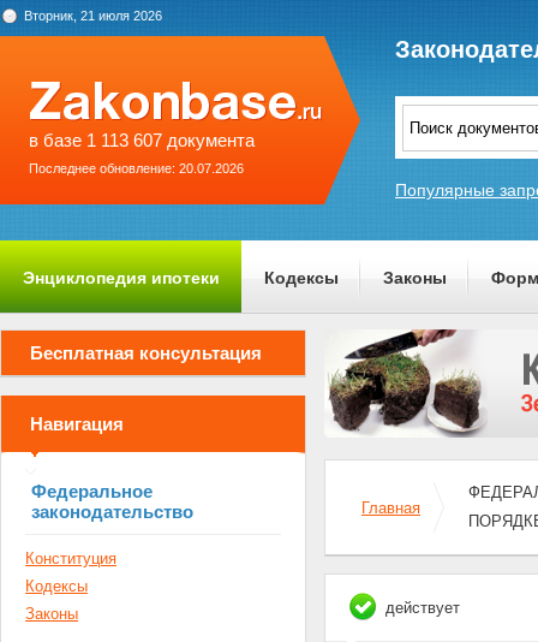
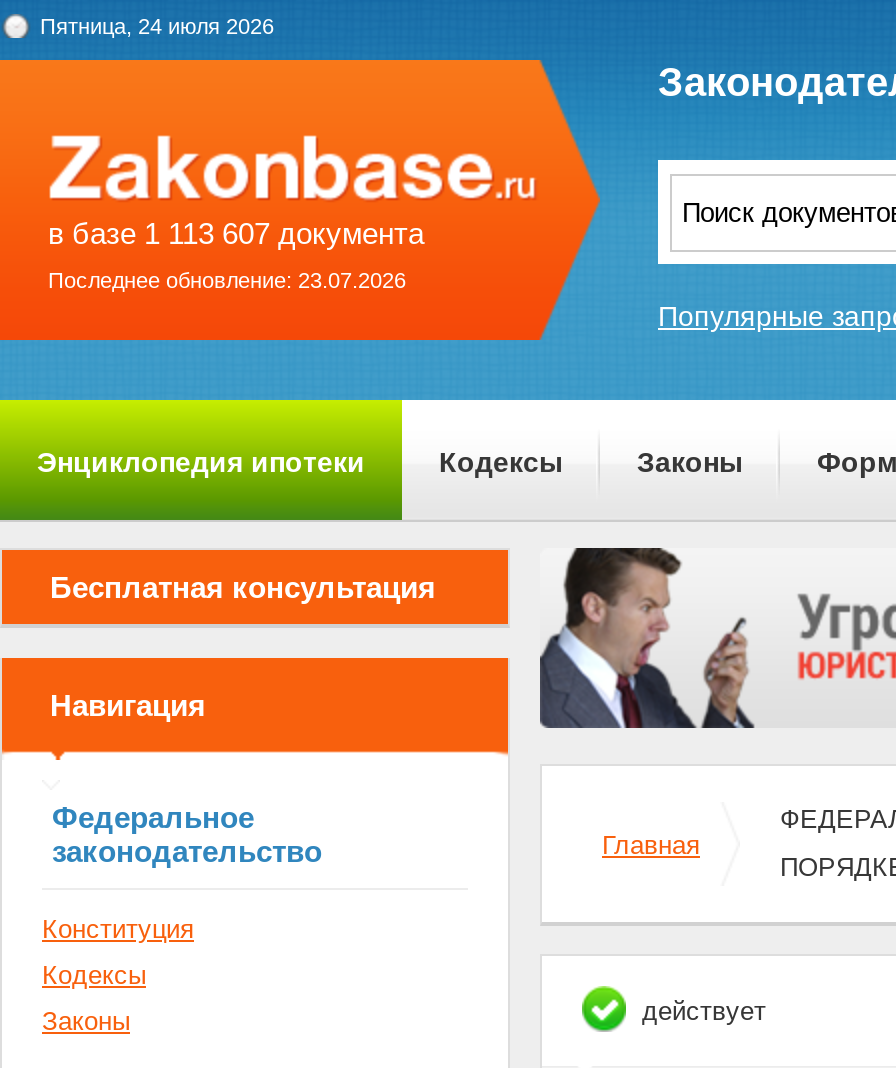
- Вторник, 21 июля 2026
+ Пятница, 24 июля 2026

- Последнее обновление: 20.07.2026
+ Последнее обновление: 23.07.2026

- [image]
+ [image]
